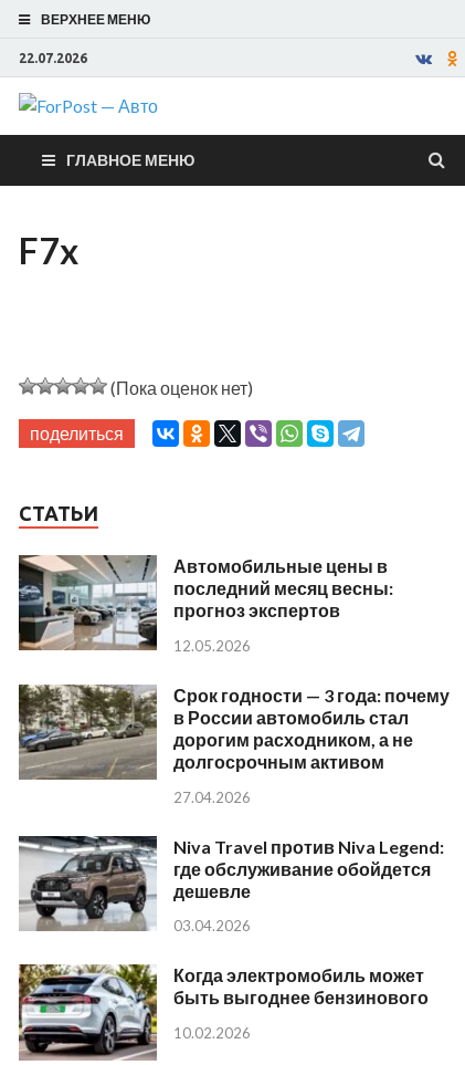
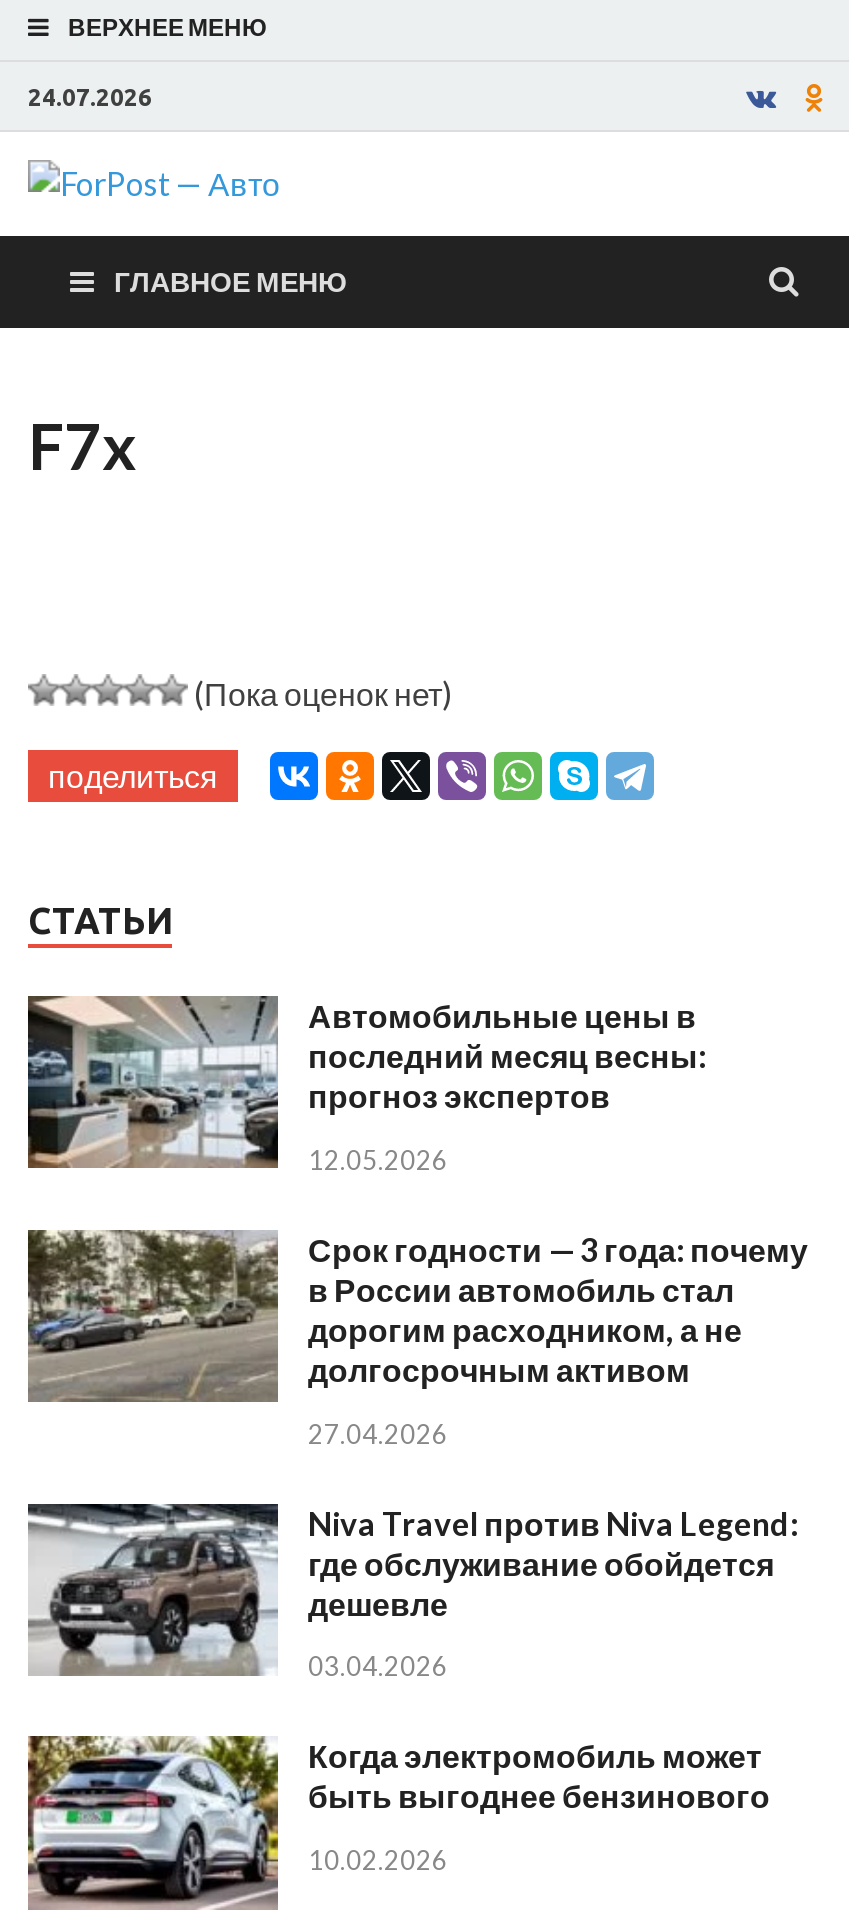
- 22.07.2026
+ 24.07.2026
